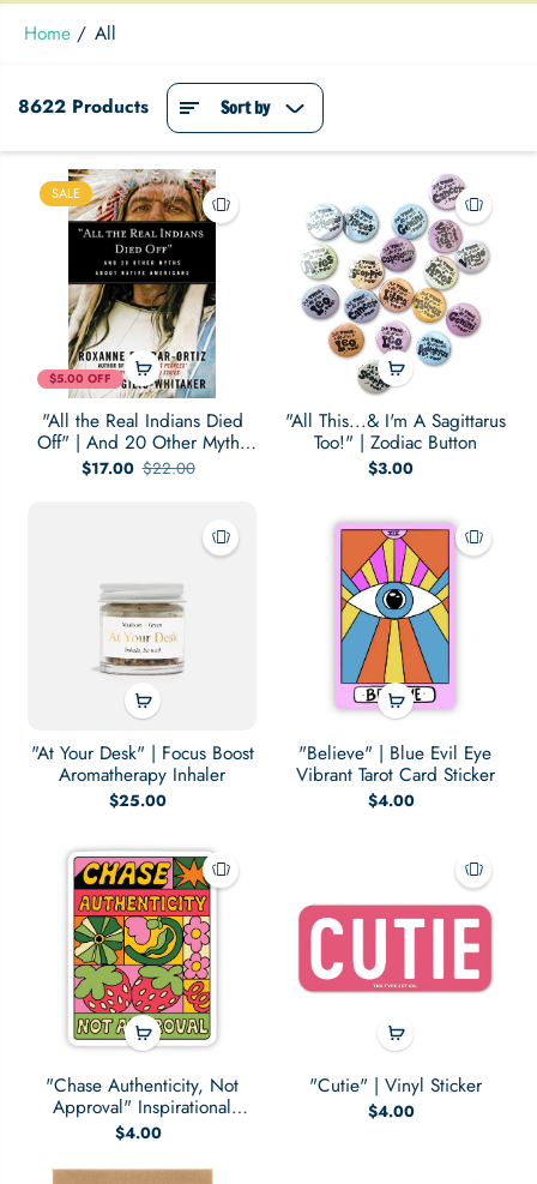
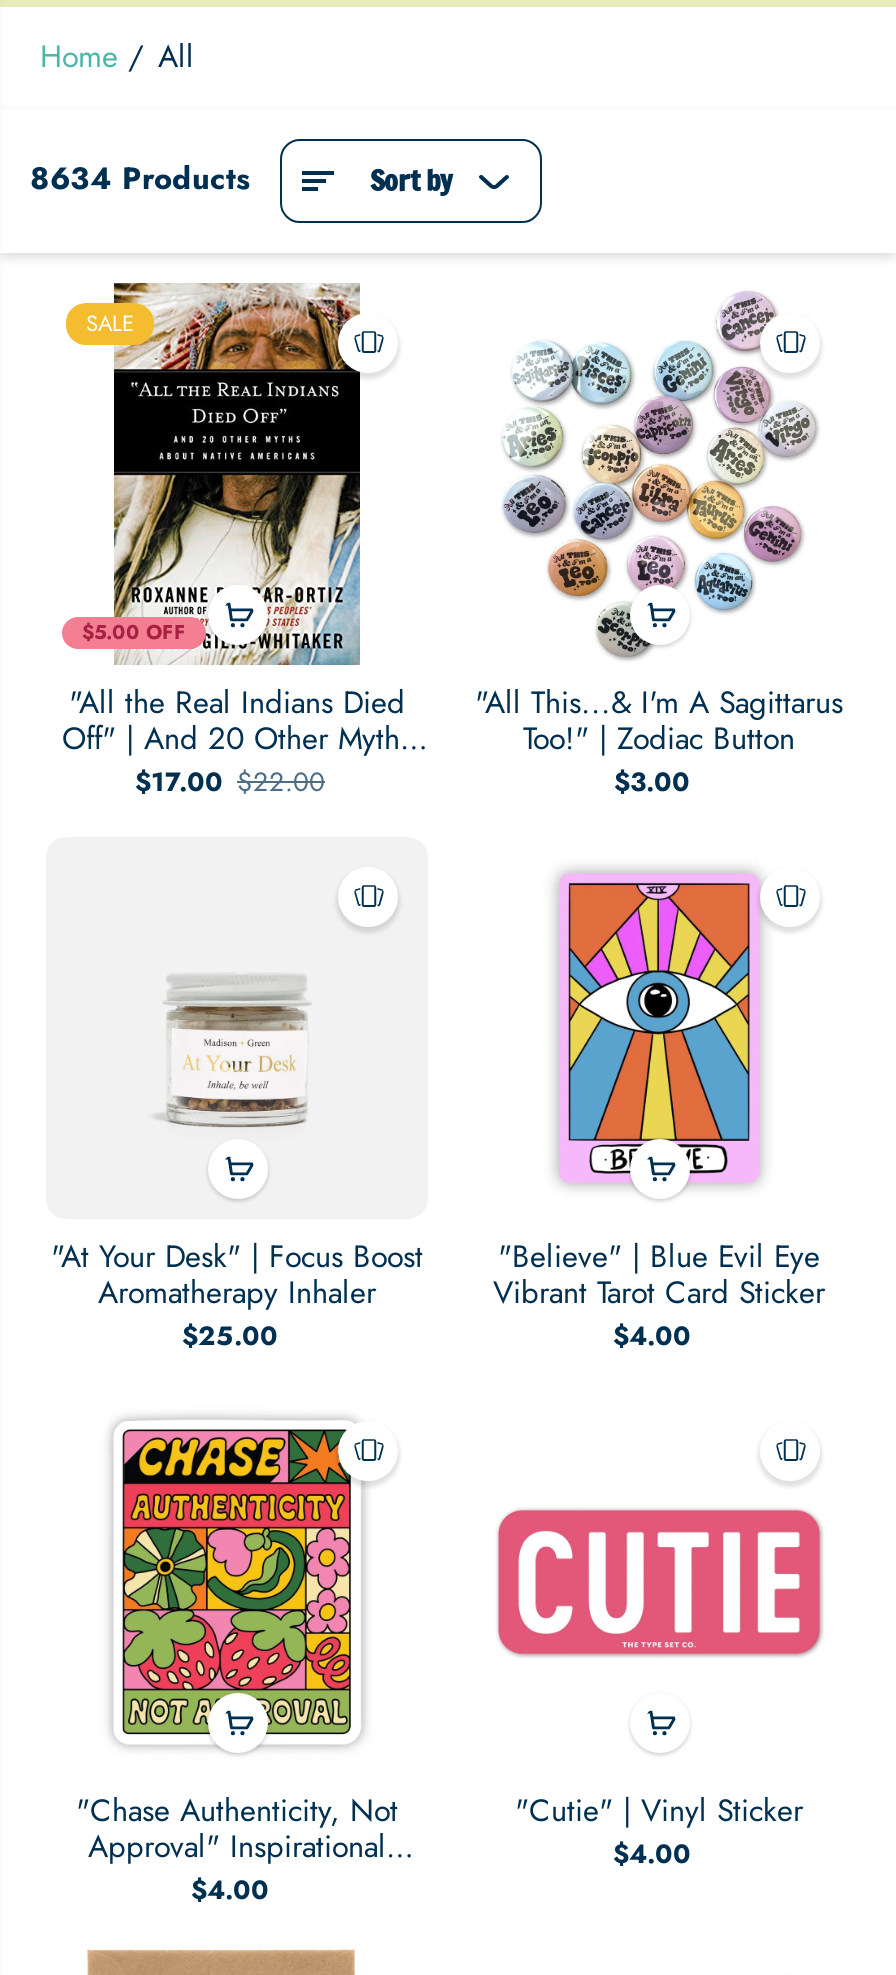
- 8622 Products
+ 8634 Products
